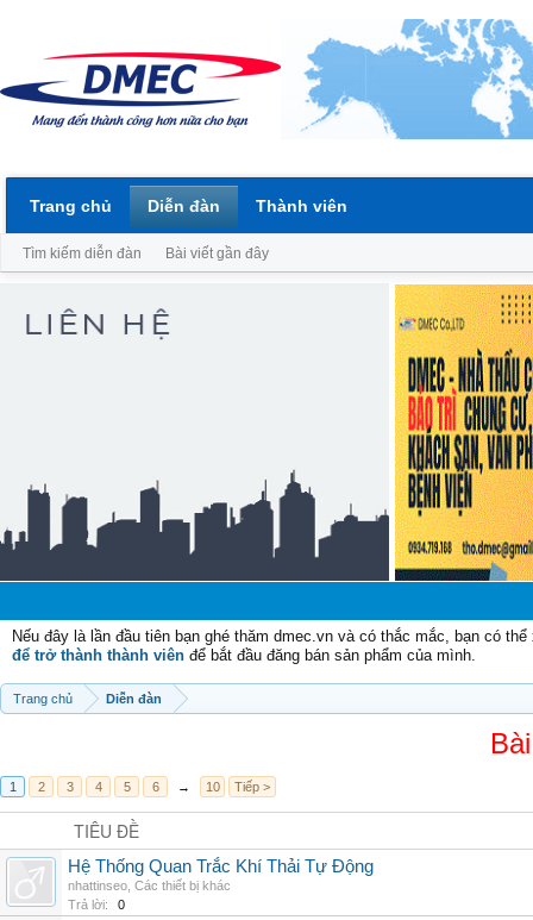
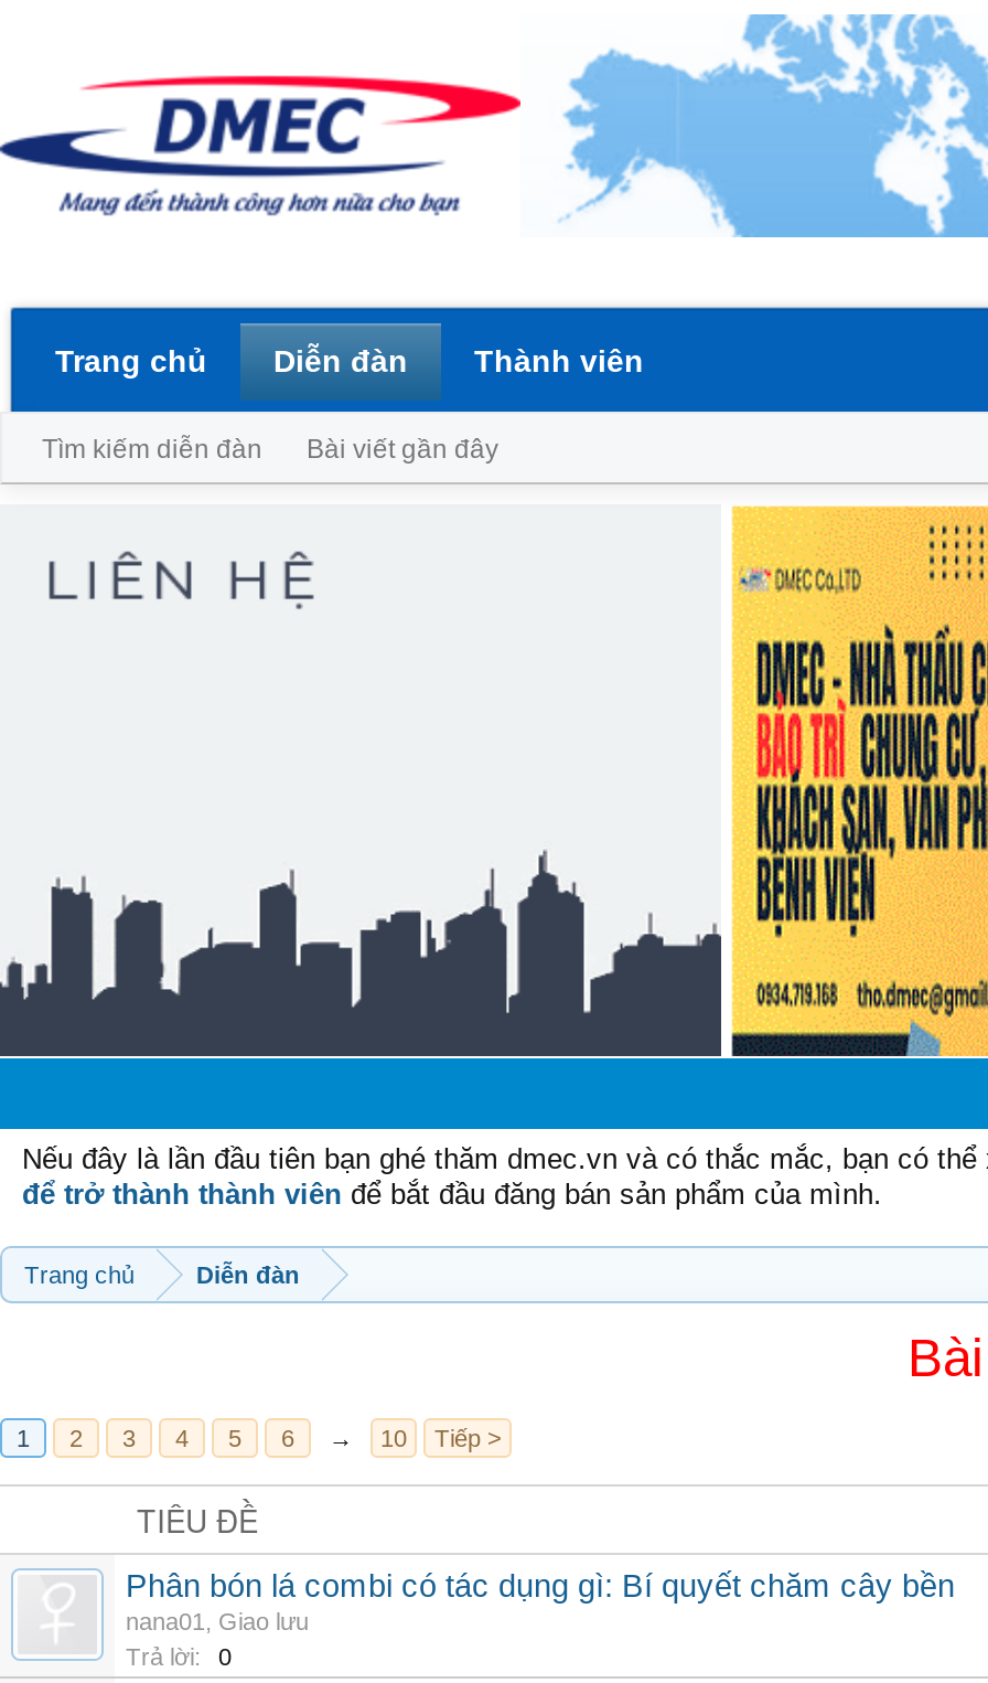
- Hệ Thống Quan Trắc Khí Thải Tự Động
- nhattinseo, Các thiết bị khác
+ Phân bón lá combi có tác dụng gì: Bí quyết chăm cây bền
+ nana01, Giao lưu
